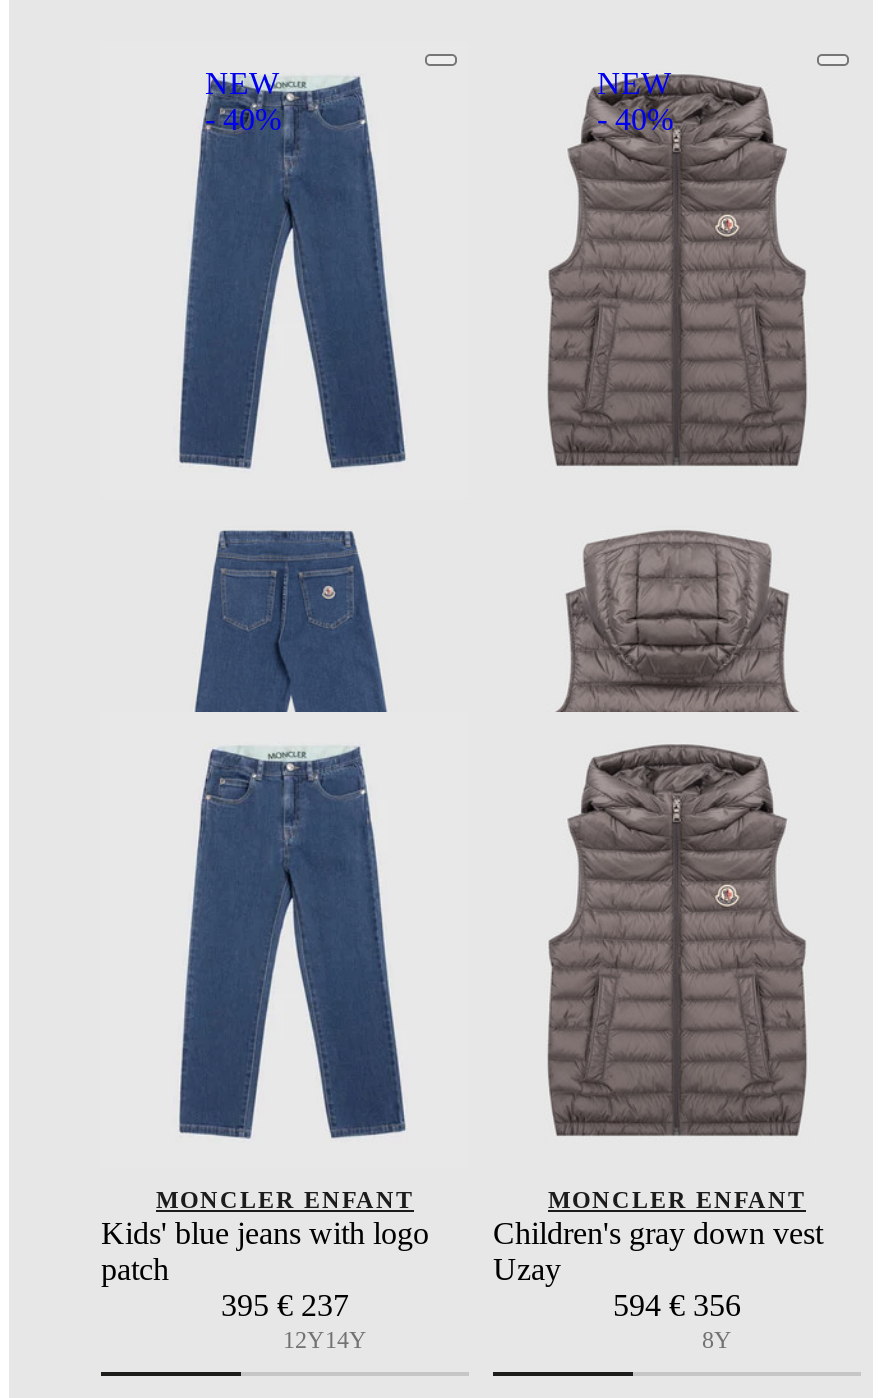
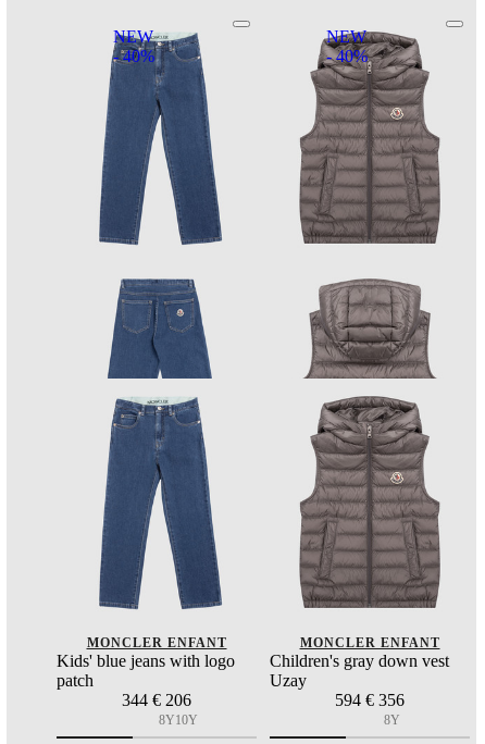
- 395 € 237
- 12Y14Y
+ 344 € 206
+ 8Y10Y
